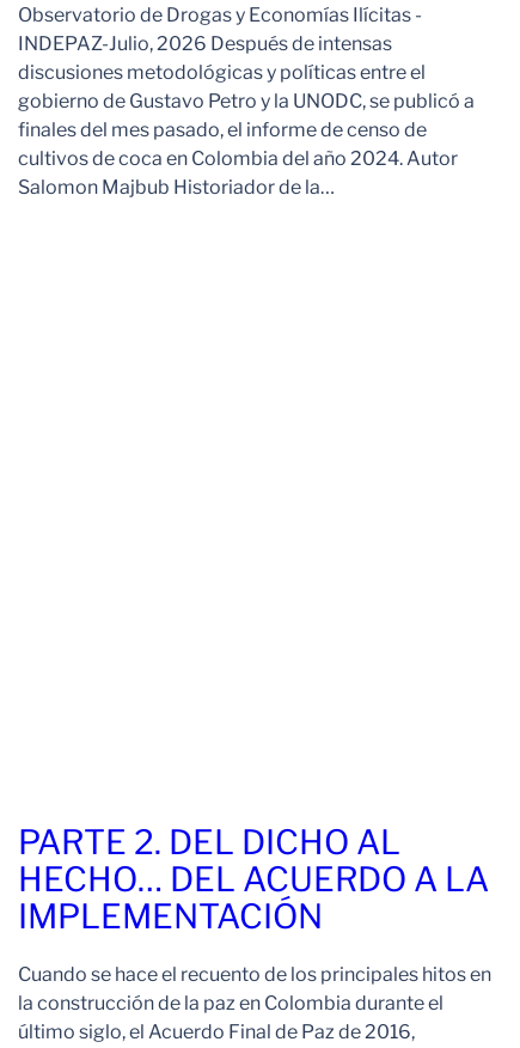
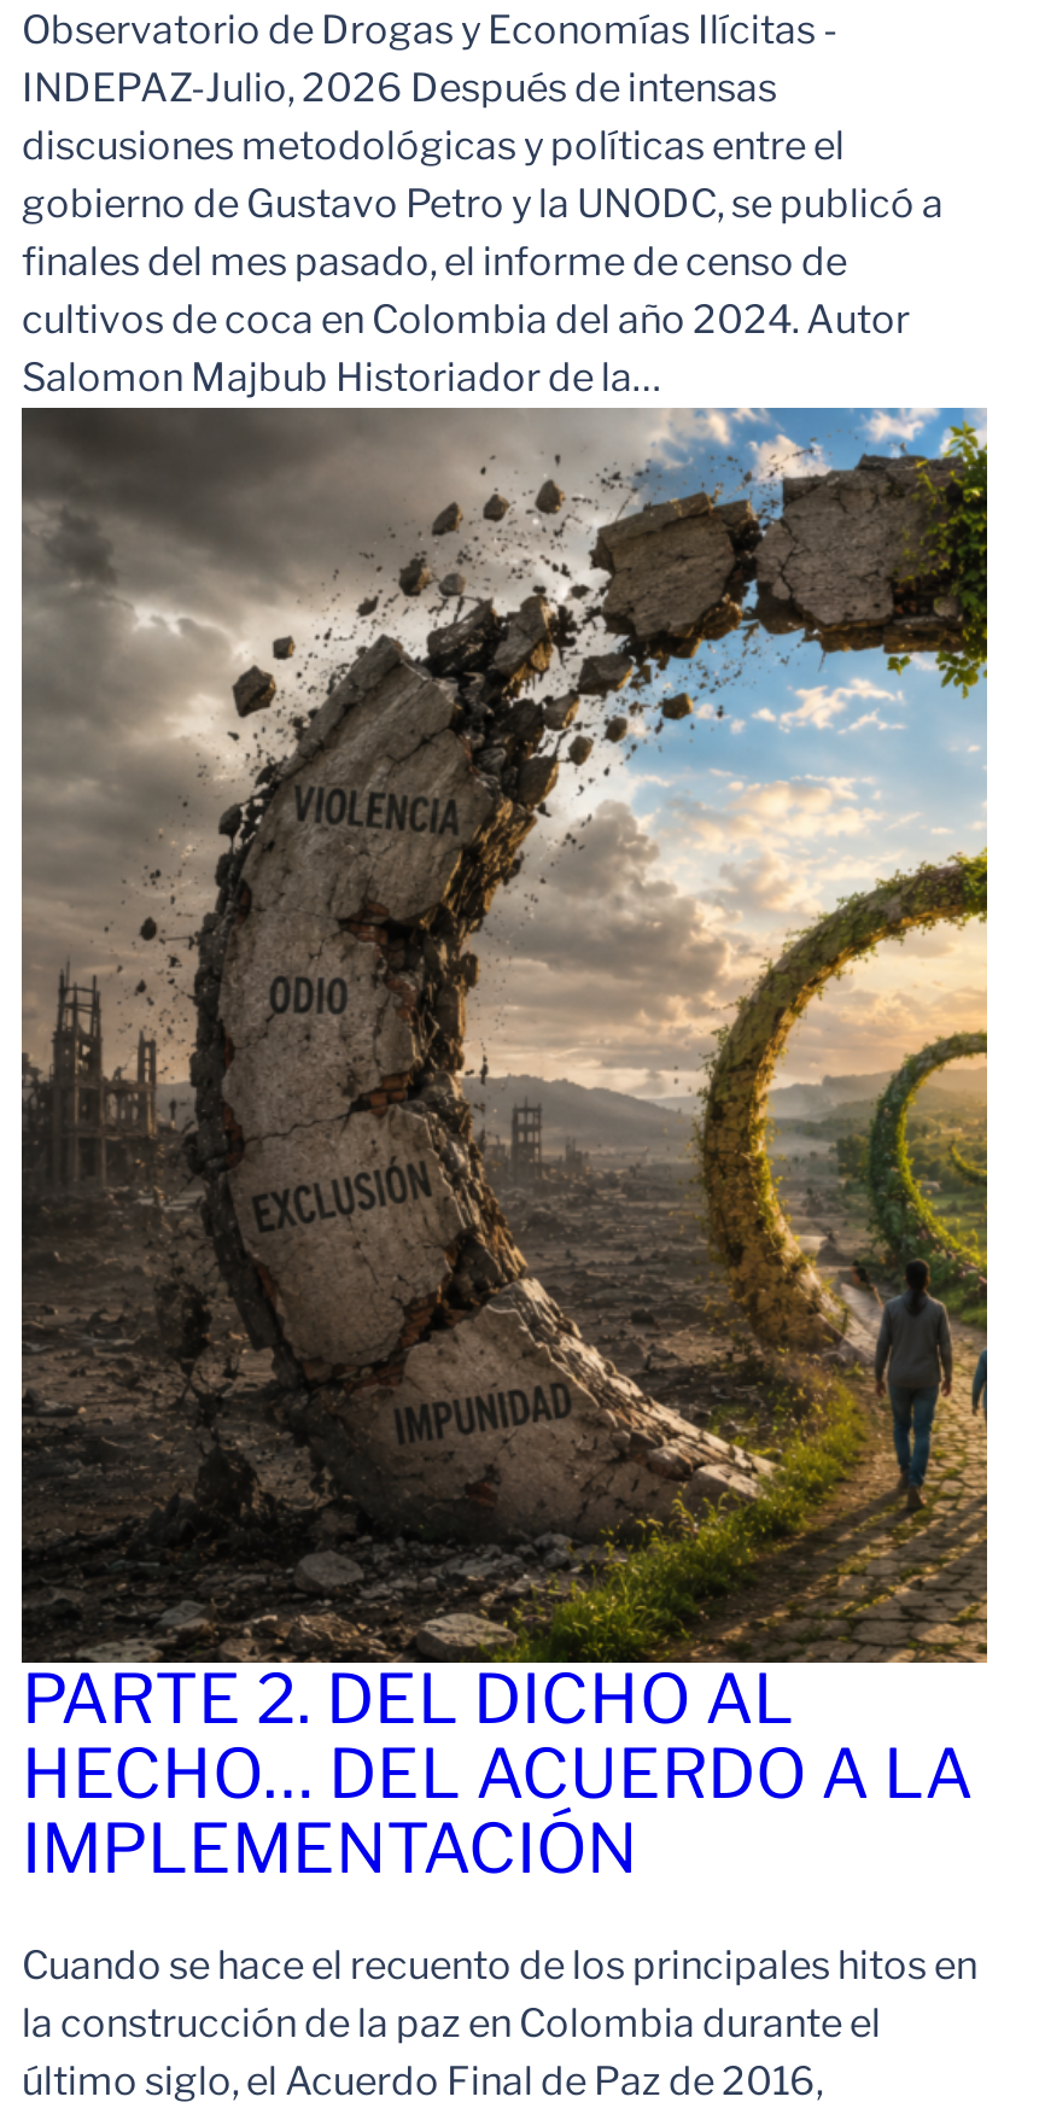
+ [image]
